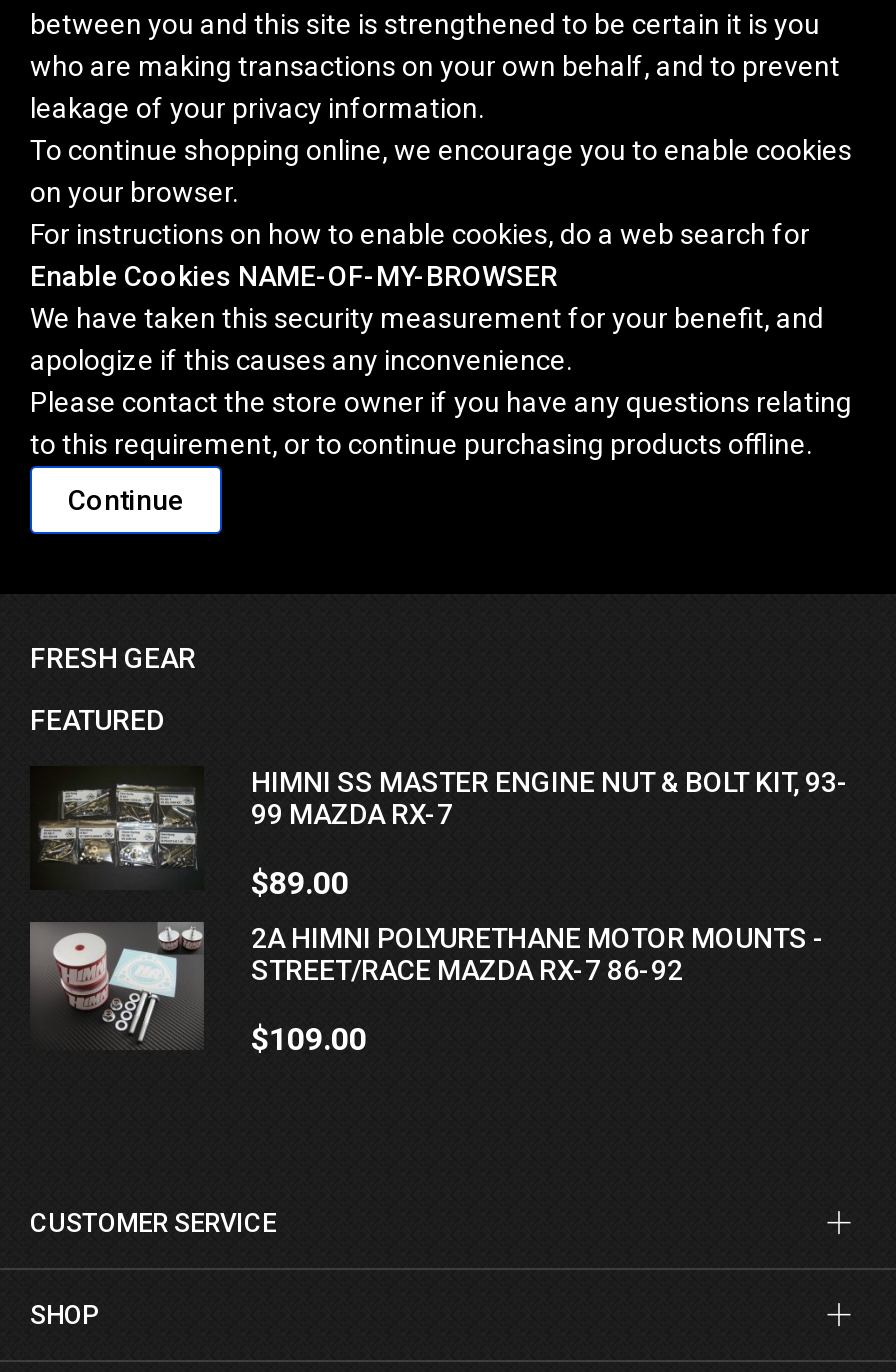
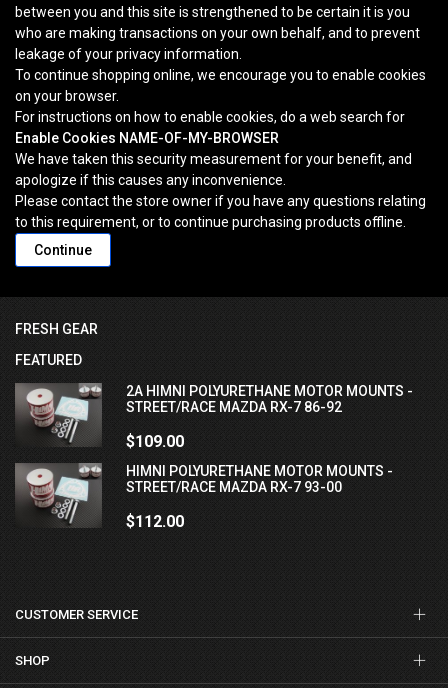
- [image]
- HIMNI SS MASTER ENGINE NUT & BOLT KIT, 93-
- 99 MAZDA RX-7
- $89.00

moved up: 2A HIMNI POLYURETHANE MOTOR MOUNTS - | STREET/RACE MAZDA RX-7 86-92 | $109.00

+ HIMNI POLYURETHANE MOTOR MOUNTS -
+ STREET/RACE MAZDA RX-7 93-00
+ $112.00
